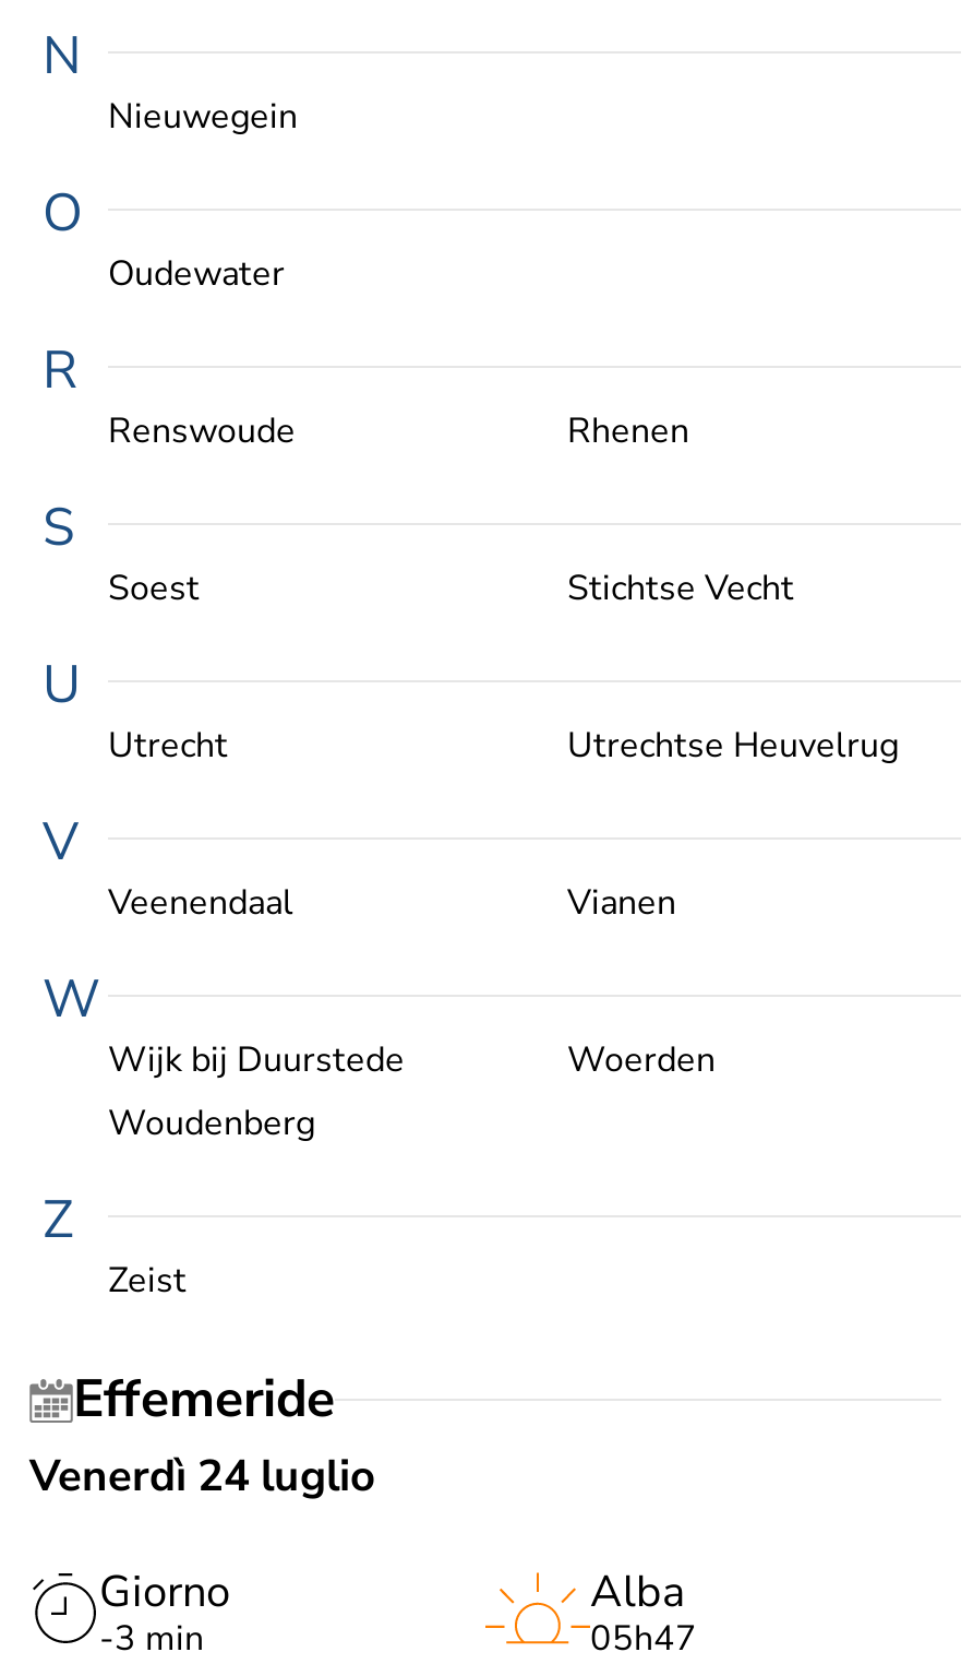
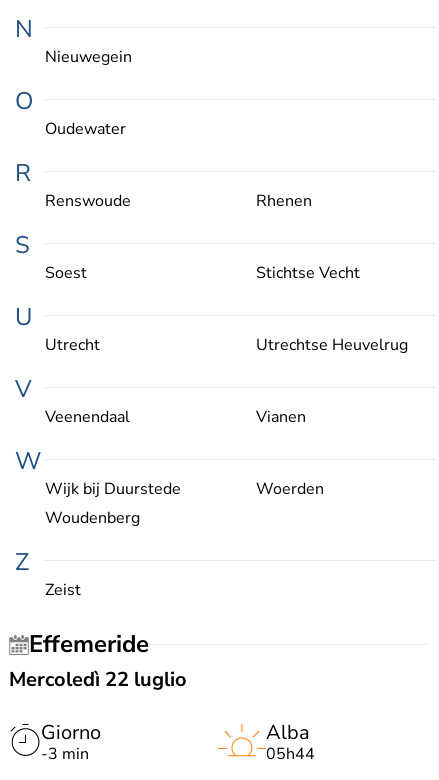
- Venerdì 24 luglio
+ Mercoledì 22 luglio

- 05h47
+ 05h44
